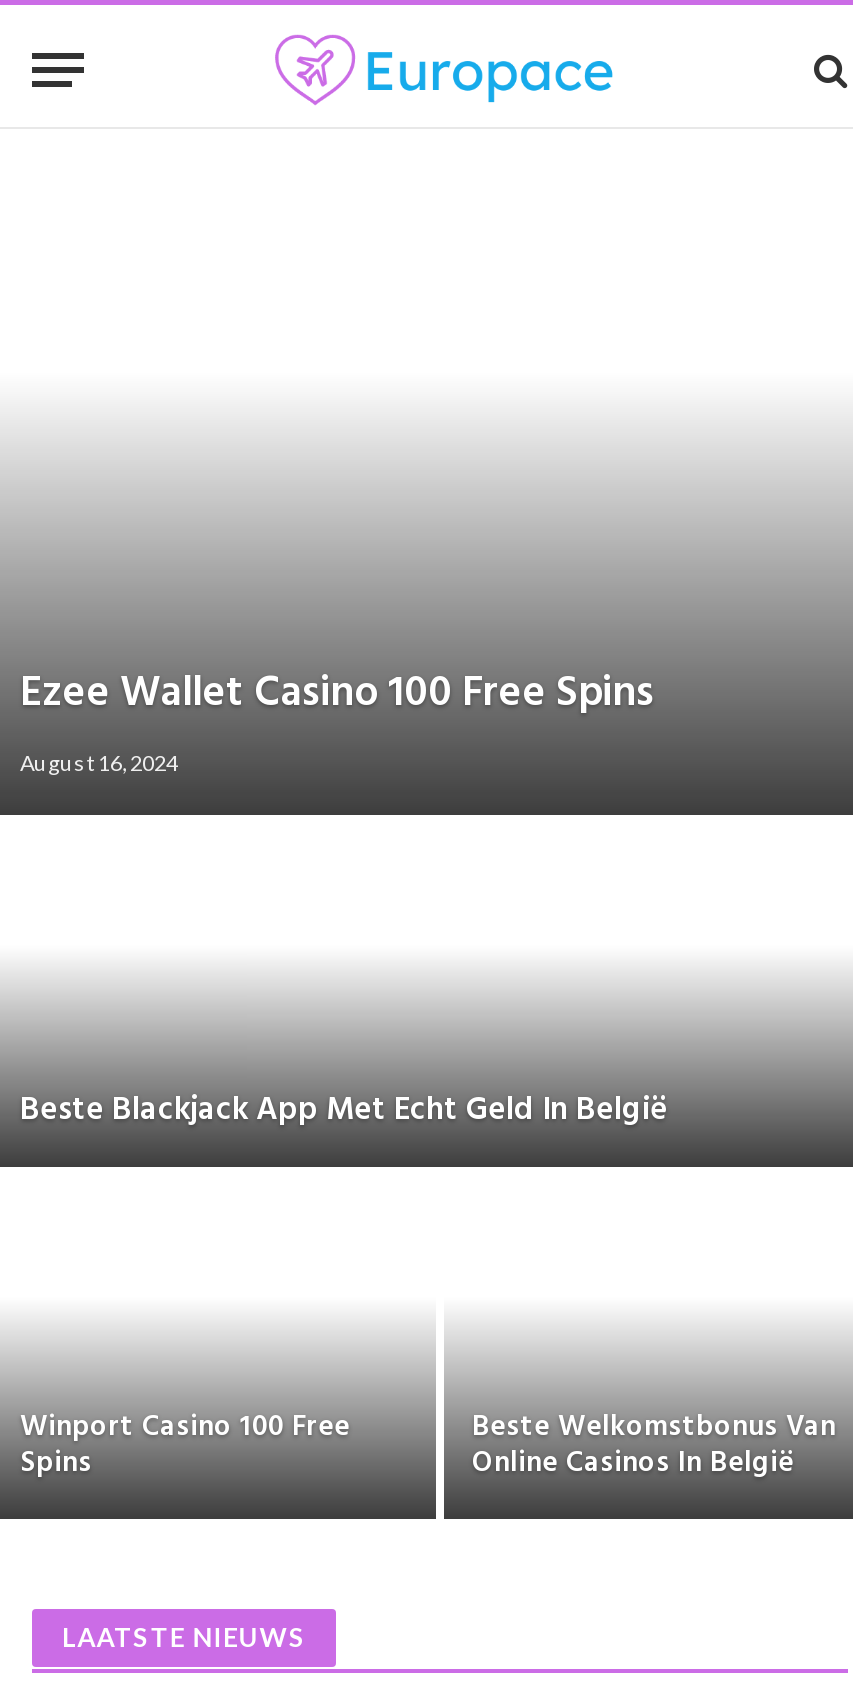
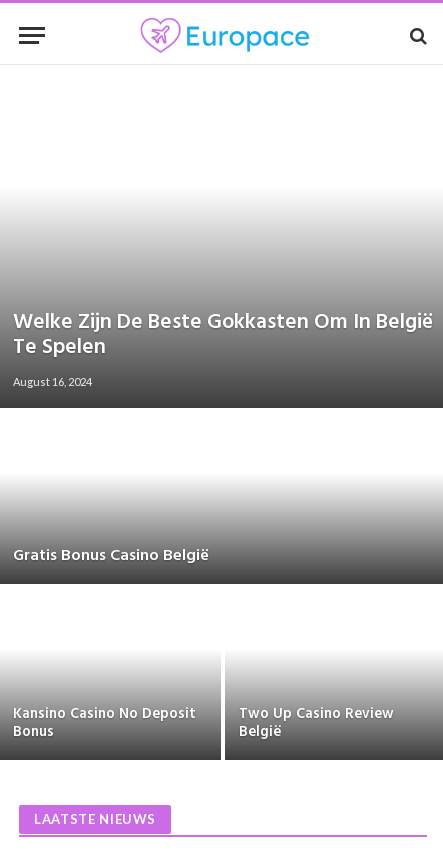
- Ezee Wallet Casino 100 Free Spins
+ Welke Zijn De Beste Gokkasten Om In België
+ Te Spelen

- Beste Blackjack App Met Echt Geld In België
+ Gratis Bonus Casino België

- Winport Casino 100 Free
- Spins
+ Kansino Casino No Deposit
+ Bonus

- Beste Welkomstbonus Van
- Online Casinos In België
+ Two Up Casino Review
+ België
